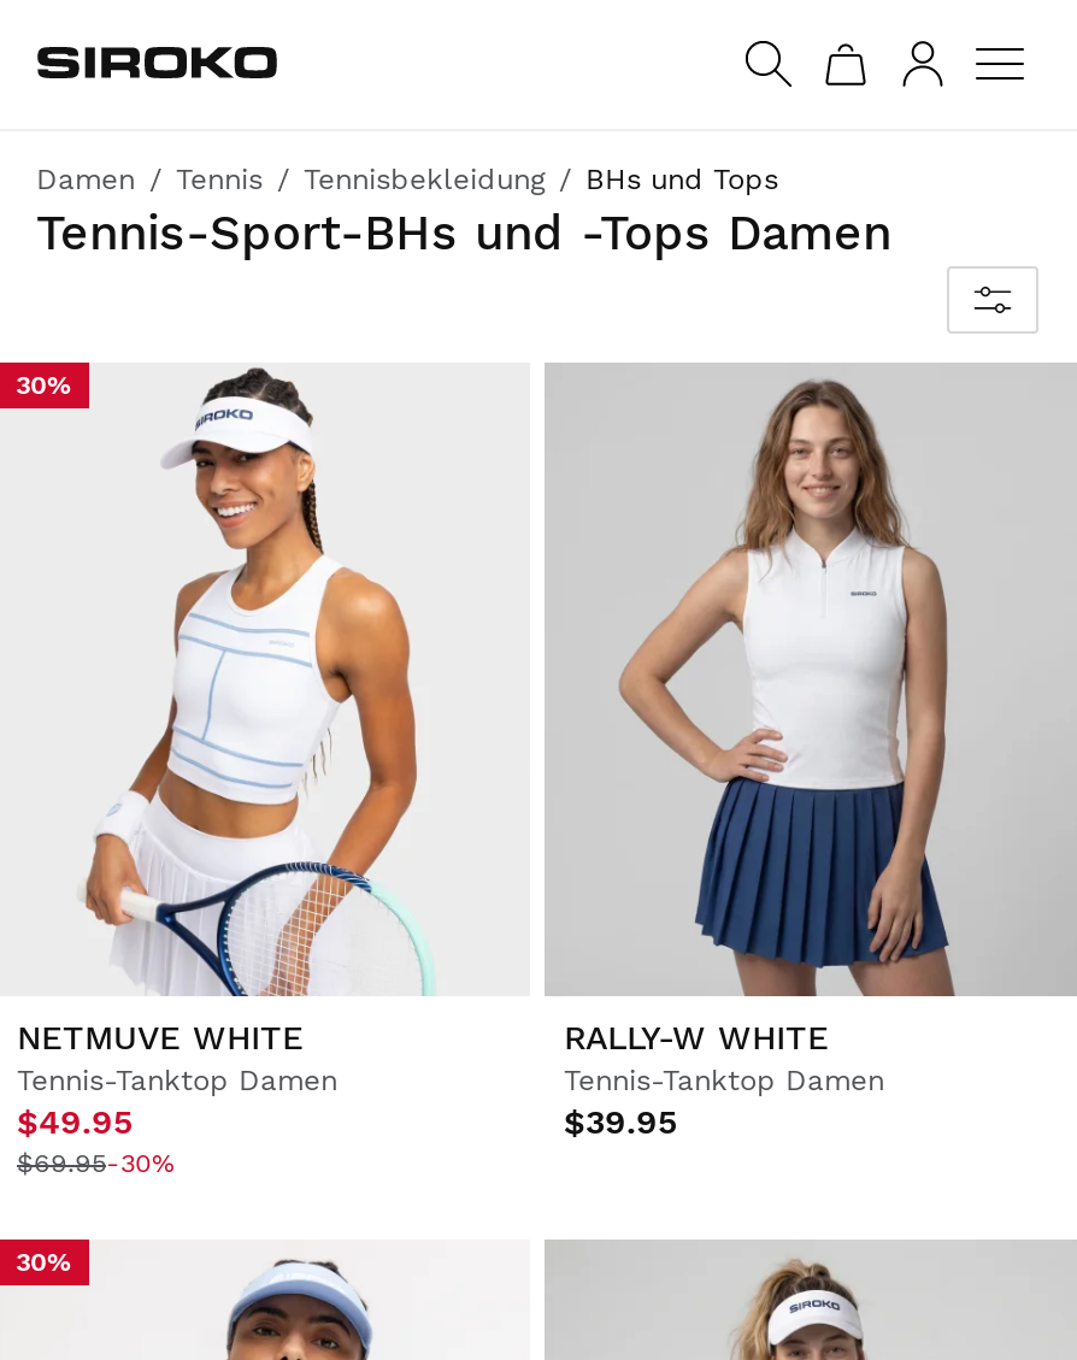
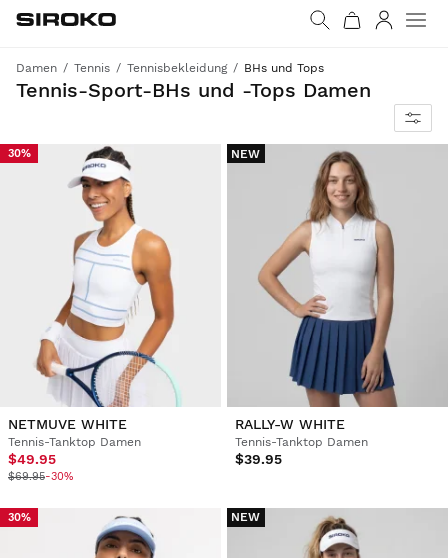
+ NEW

+ NEW
